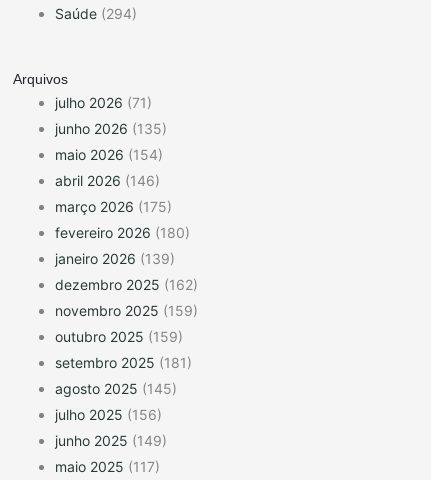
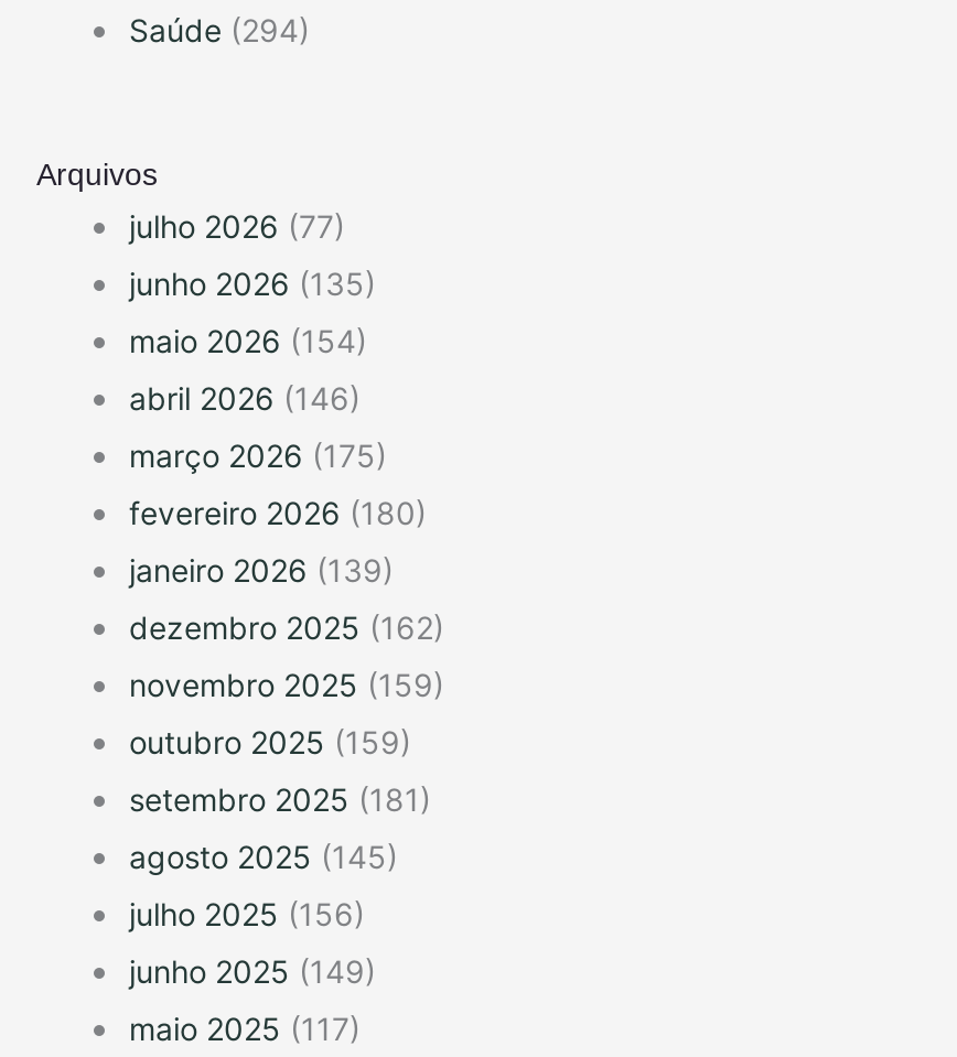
- julho 2026 (71)
+ julho 2026 (77)
